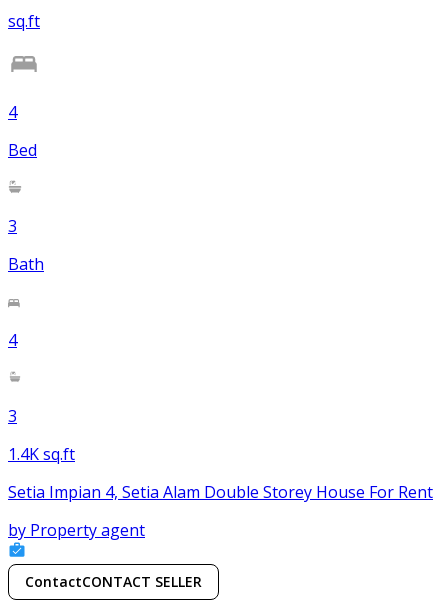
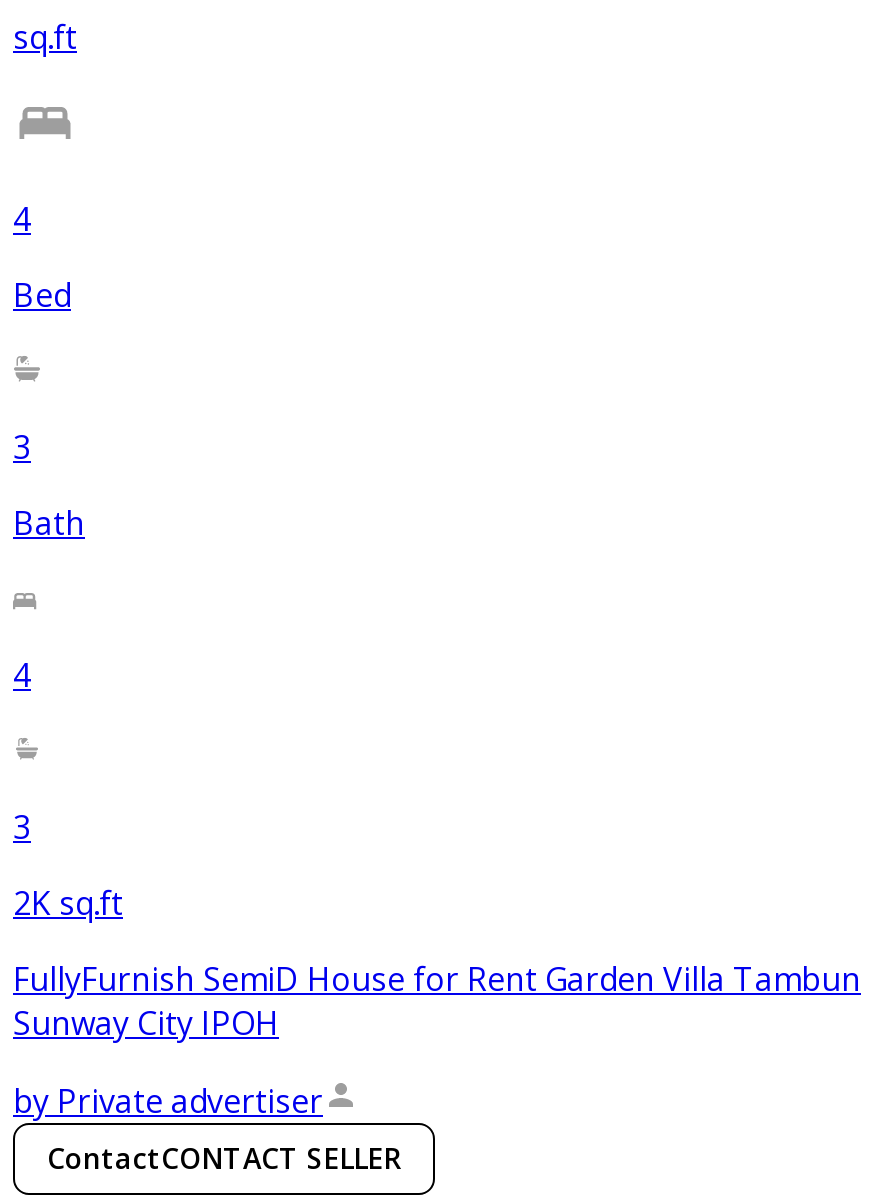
- 1.4K sq.ft
+ 2K sq.ft

- Setia Impian 4, Setia Alam Double Storey House For Rent
+ FullyFurnish SemiD House for Rent Garden Villa Tambun
+ Sunway City IPOH

- by Property agent
+ by Private advertiser
